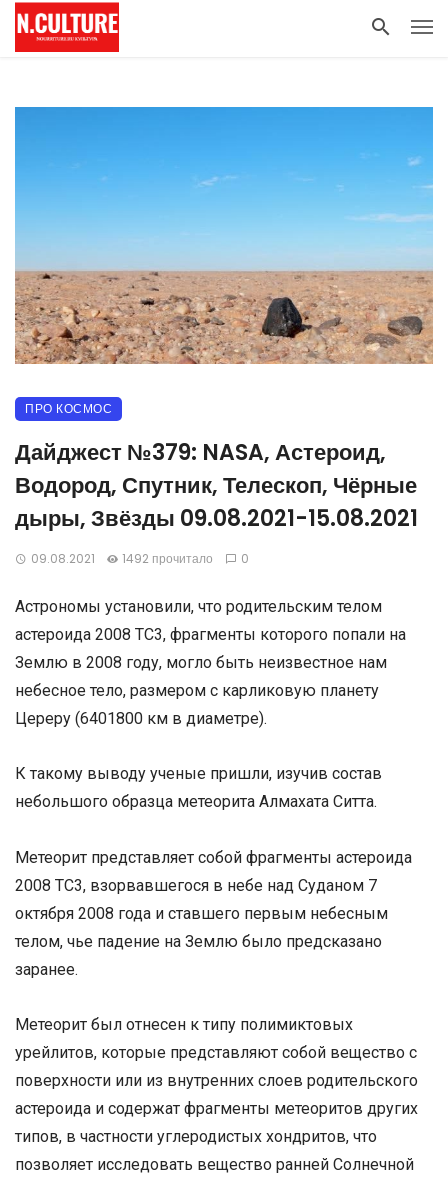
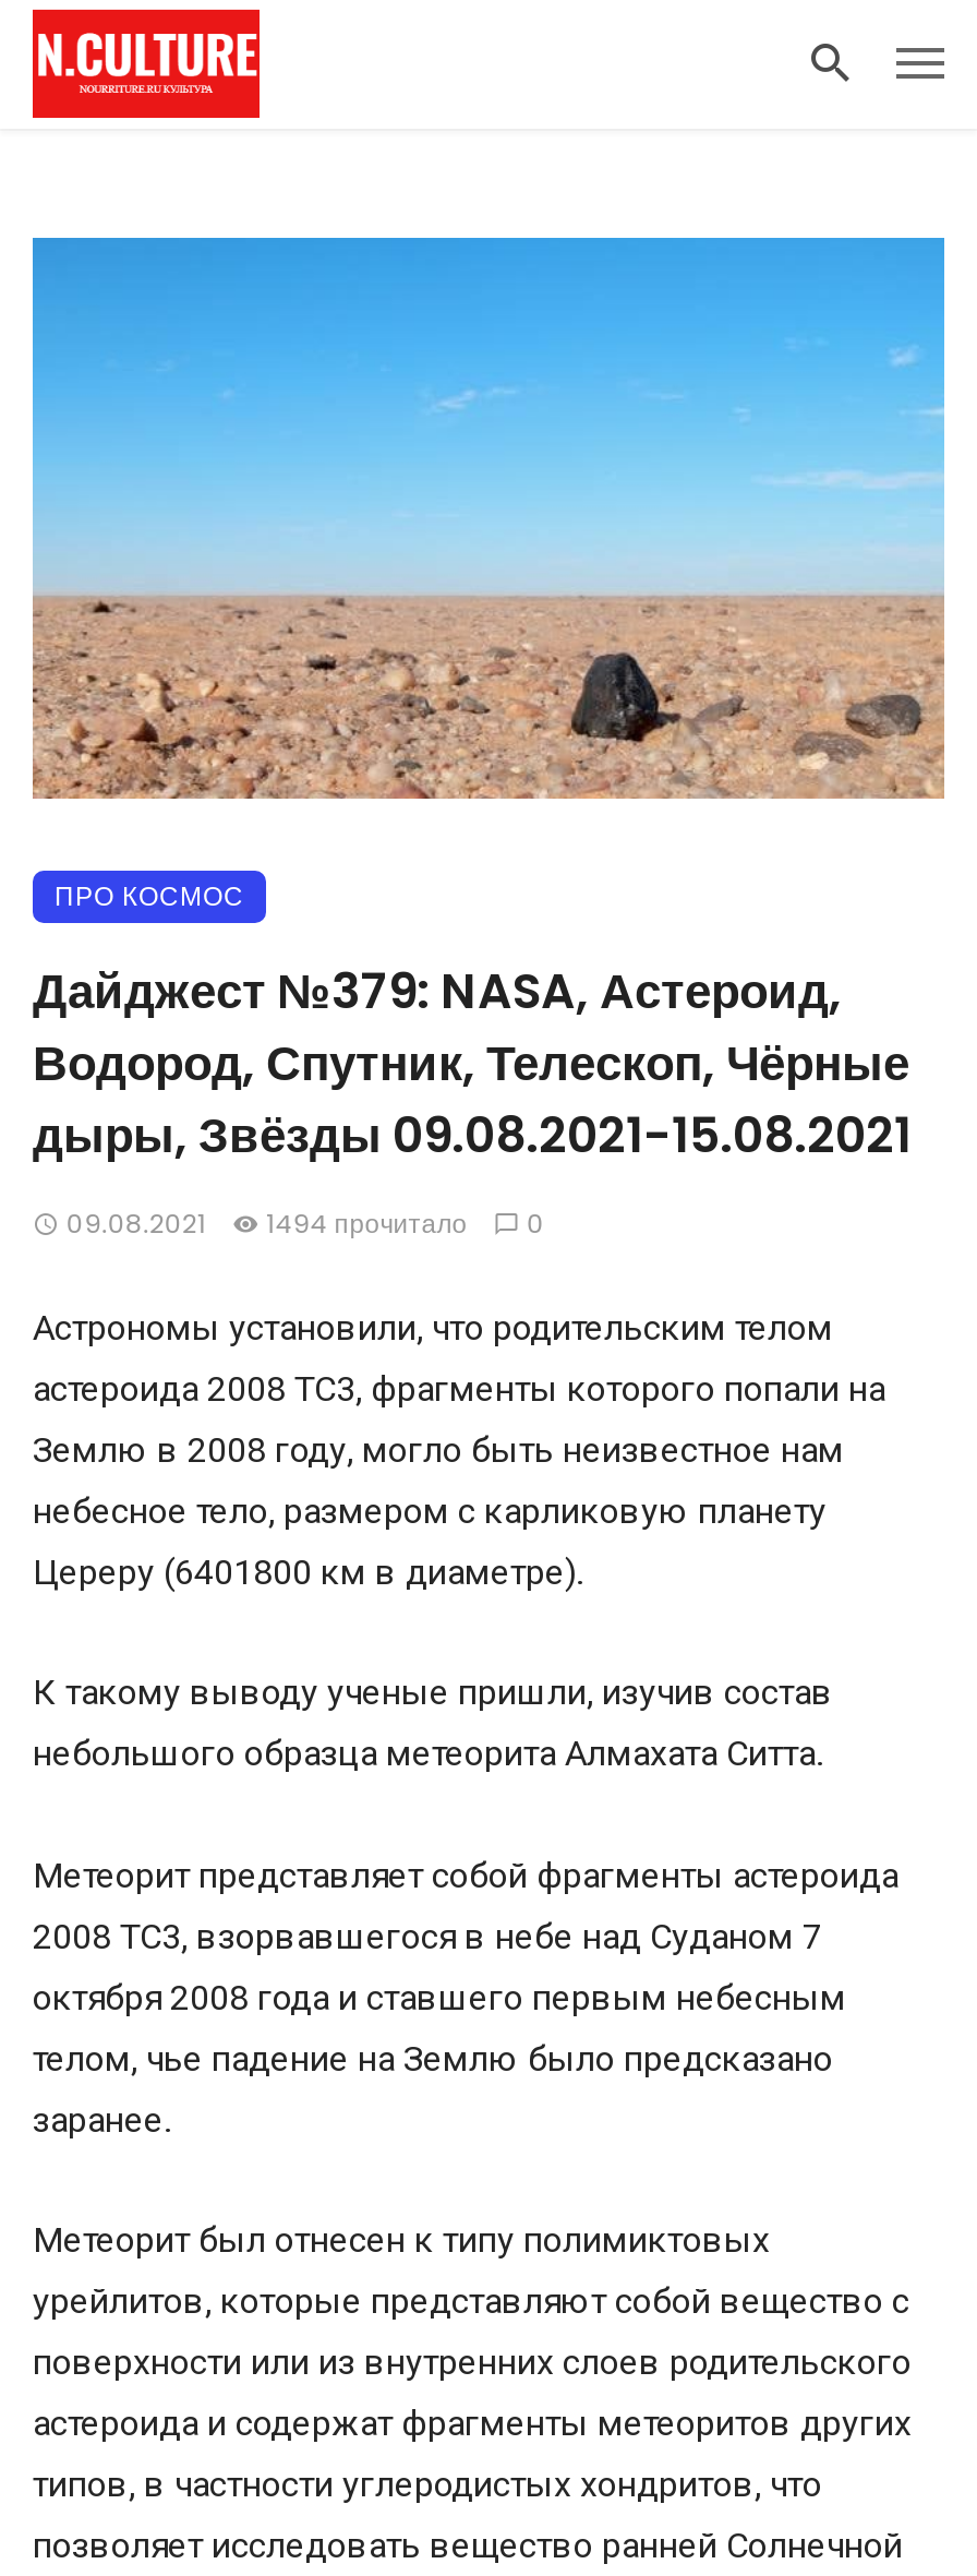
- 09.08.2021 1492 прочитало 0
+ 09.08.2021 1494 прочитало 0
